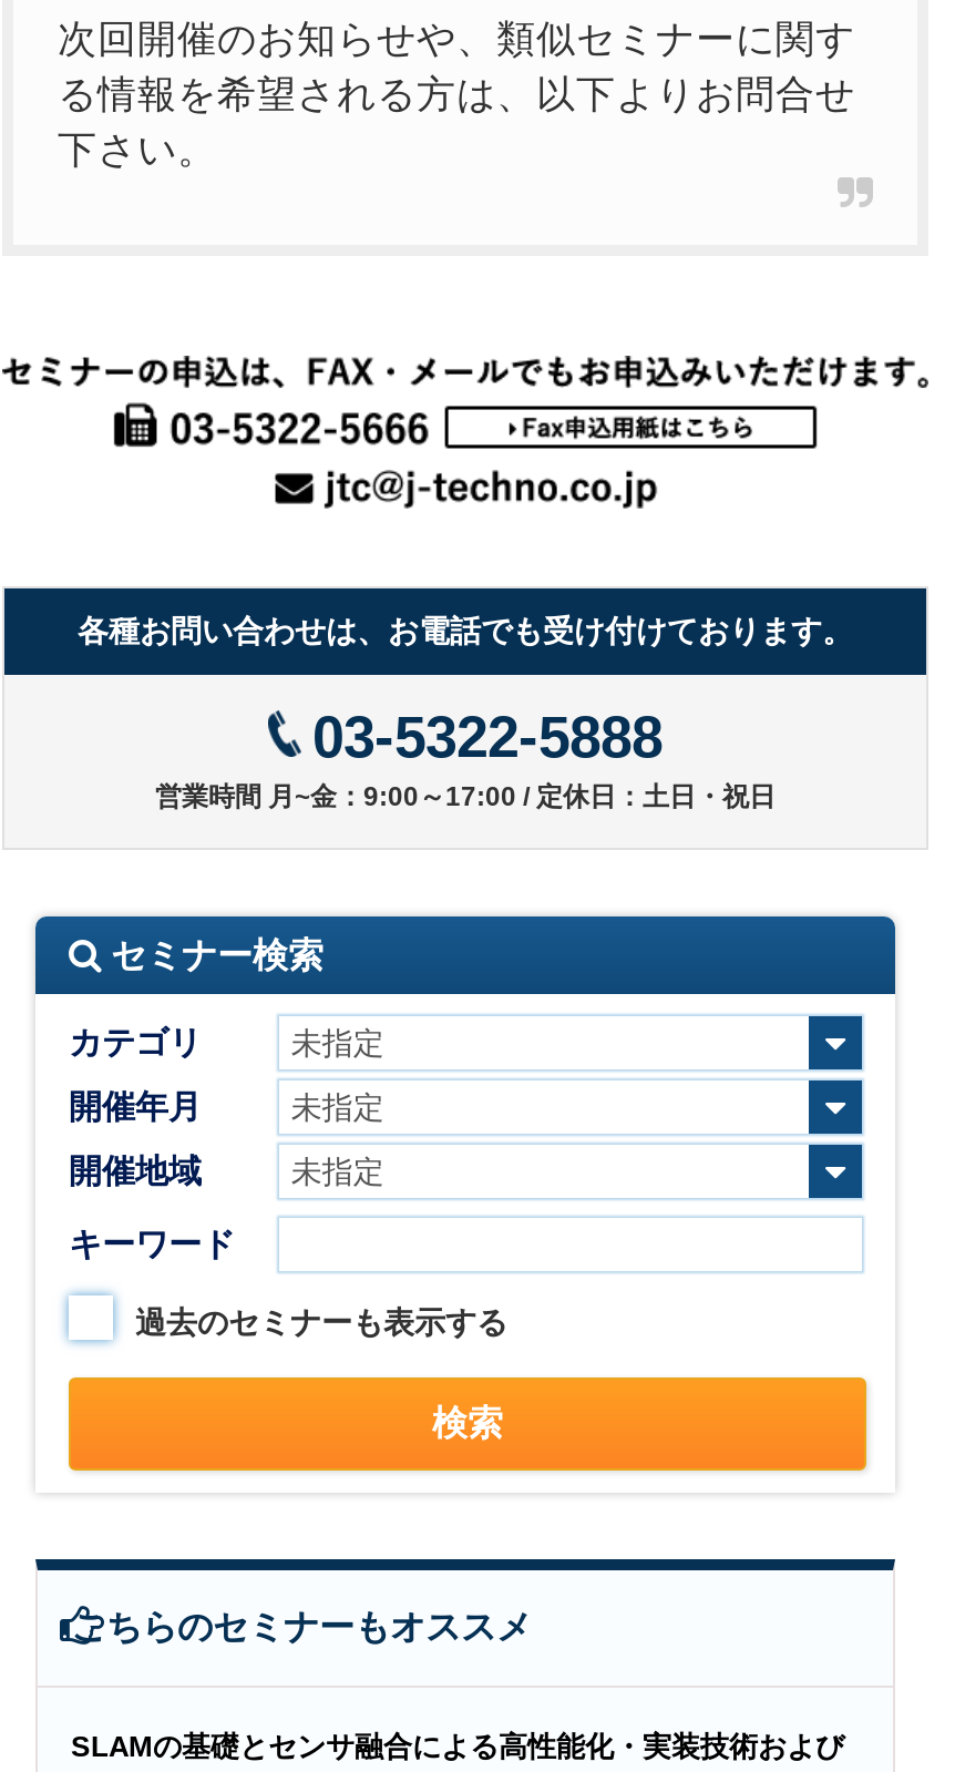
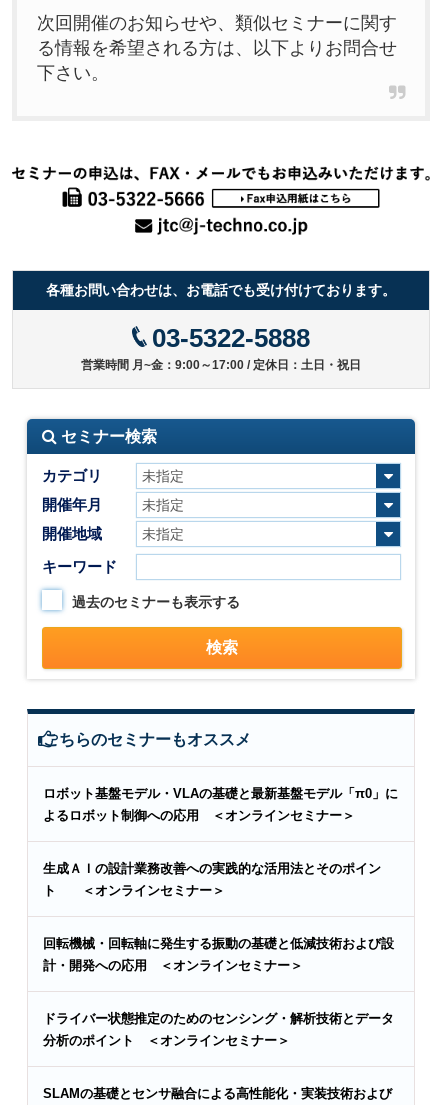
+ ロボット基盤モデル・VLAの基礎と最新基盤モデル「π0」に
+ よるロボット制御への応用 ＜オンラインセミナー＞

+ 生成ＡＩの設計業務改善への実践的な活用法とそのポイン
+ ト ＜オンラインセミナー＞

+ 回転機械・回転軸に発生する振動の基礎と低減技術および設
+ 計・開発への応用 ＜オンラインセミナー＞

+ ドライバー状態推定のためのセンシング・解析技術とデータ
+ 分析のポイント ＜オンラインセミナー＞
